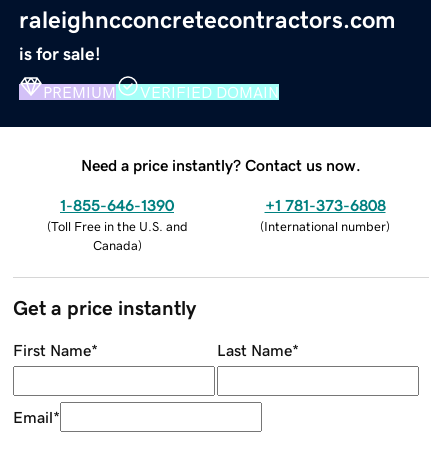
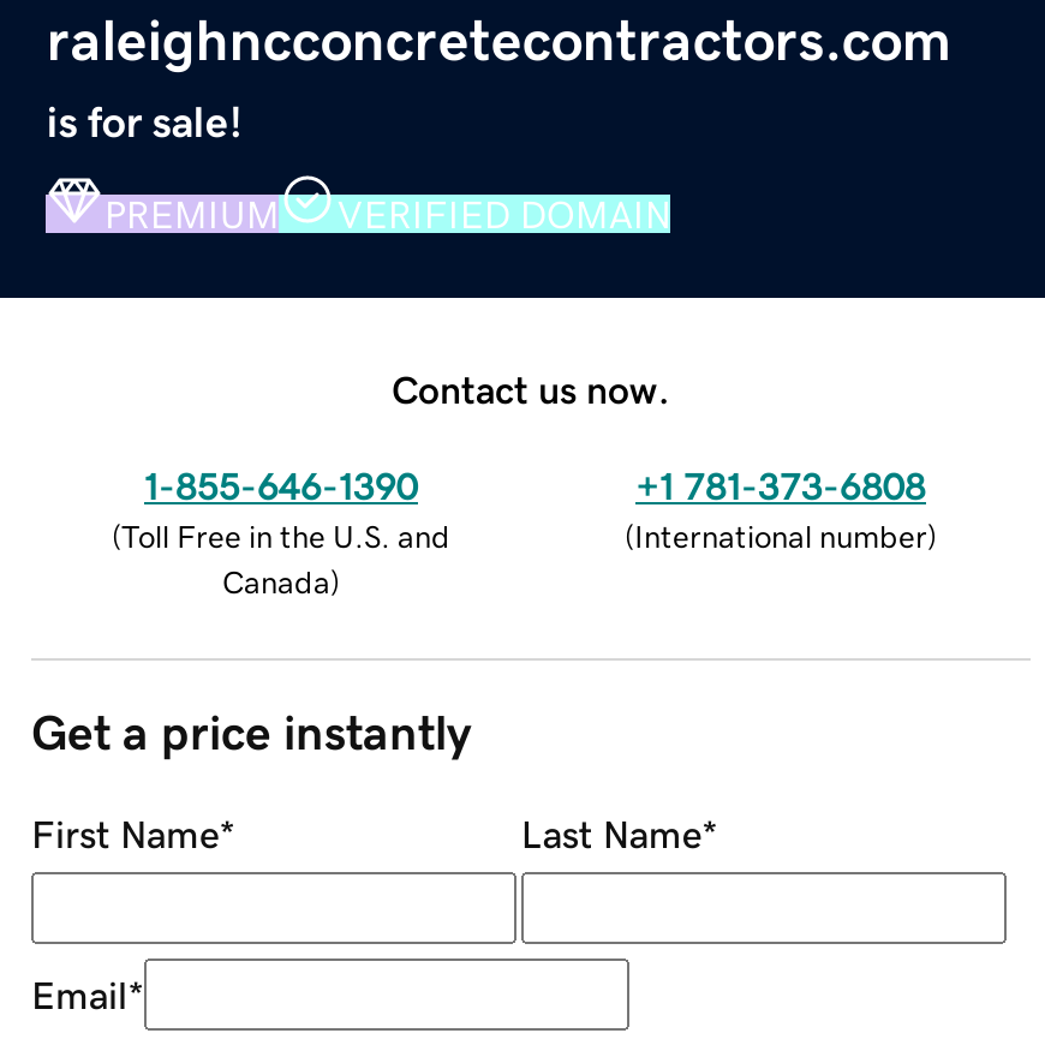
- Need a price instantly? Contact us now.
+ Contact us now.
